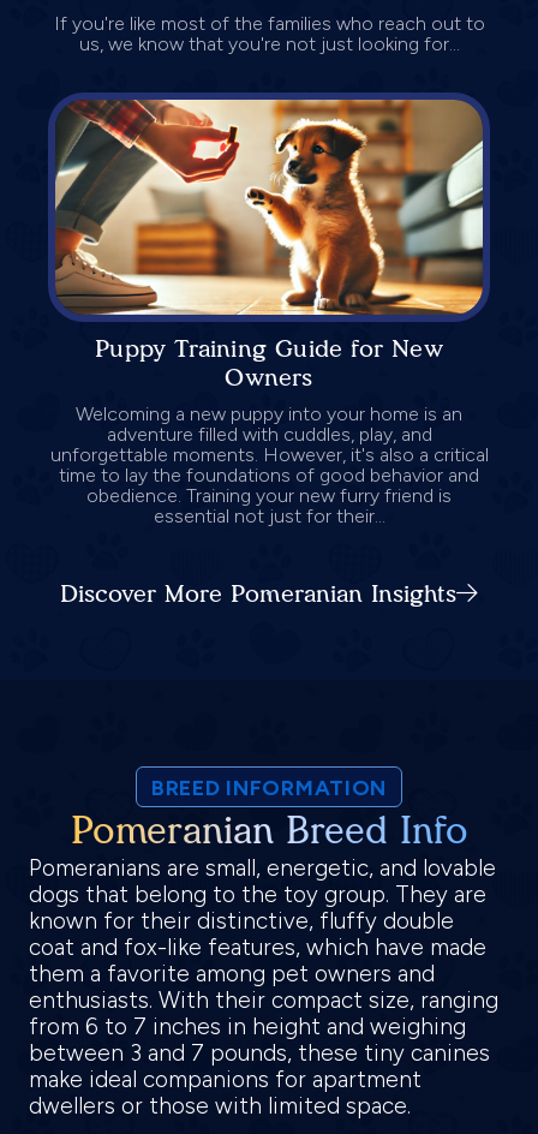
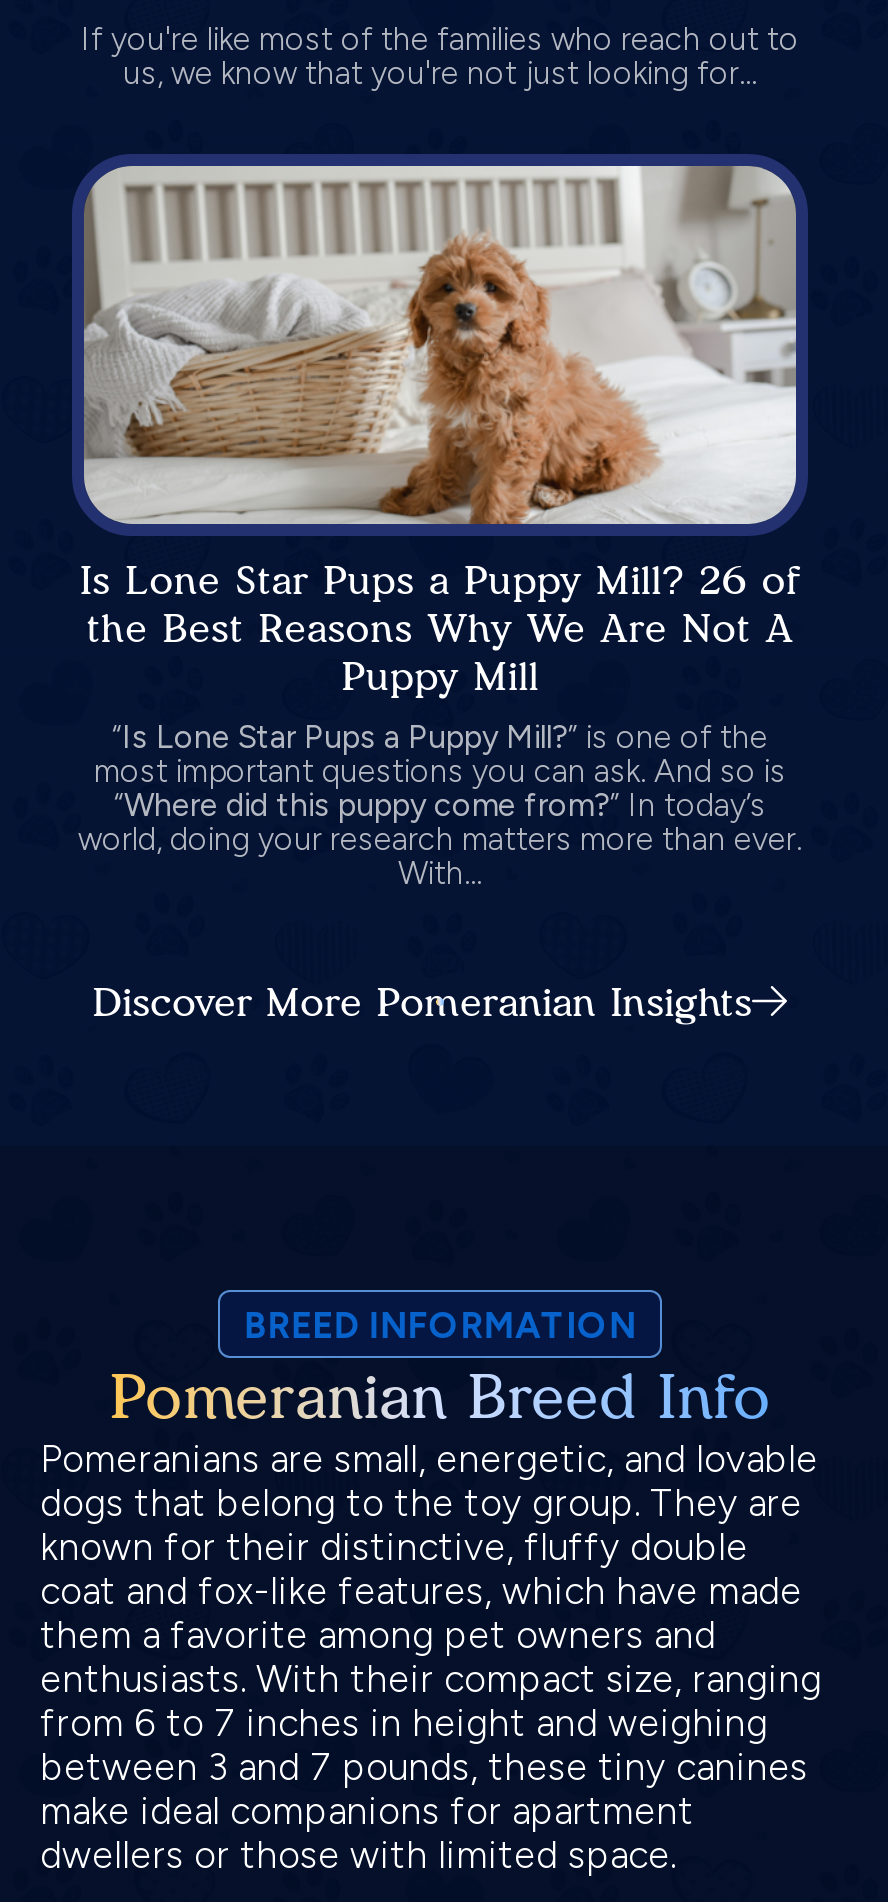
- [image]
- Puppy Training Guide for New
- Owners
- Welcoming a new puppy into your home is an
- adventure filled with cuddles, play, and
- unforgettable moments. However, it's also a critical
- time to lay the foundations of good behavior and
- obedience. Training your new furry friend is
- essential not just for their...
+ [image]
+ Is Lone Star Pups a Puppy Mill? 26 of
+ the Best Reasons Why We Are Not A
+ Puppy Mill
+ “Is Lone Star Pups a Puppy Mill?” is one of the
+ most important questions you can ask. And so is
+ “Where did this puppy come from?” In today’s
+ world, doing your research matters more than ever.
+ With...
